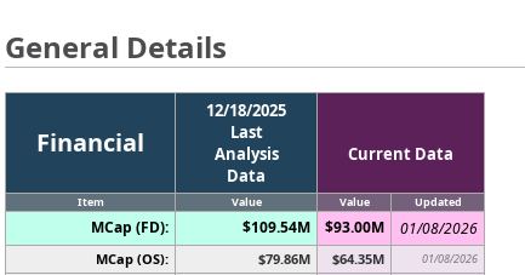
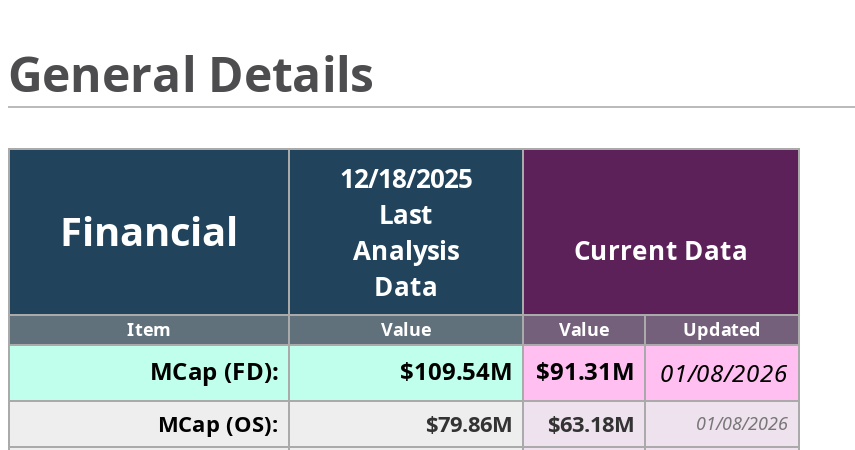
- $109.54M $93.00M 01/08/2026
+ $109.54M $91.31M 01/08/2026

- $79.86M $64.35M
+ $79.86M $63.18M
